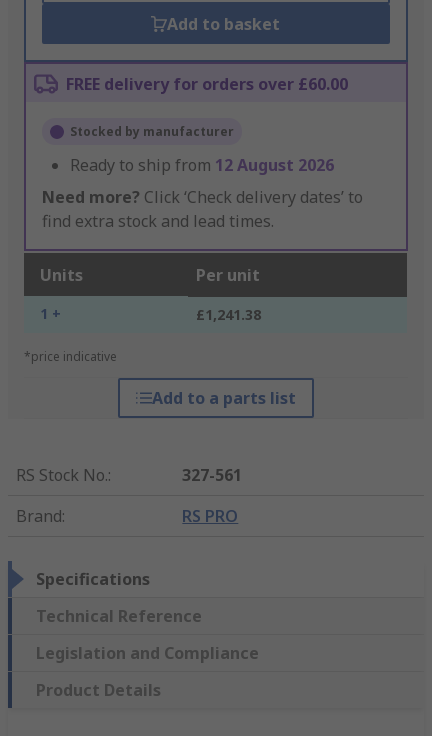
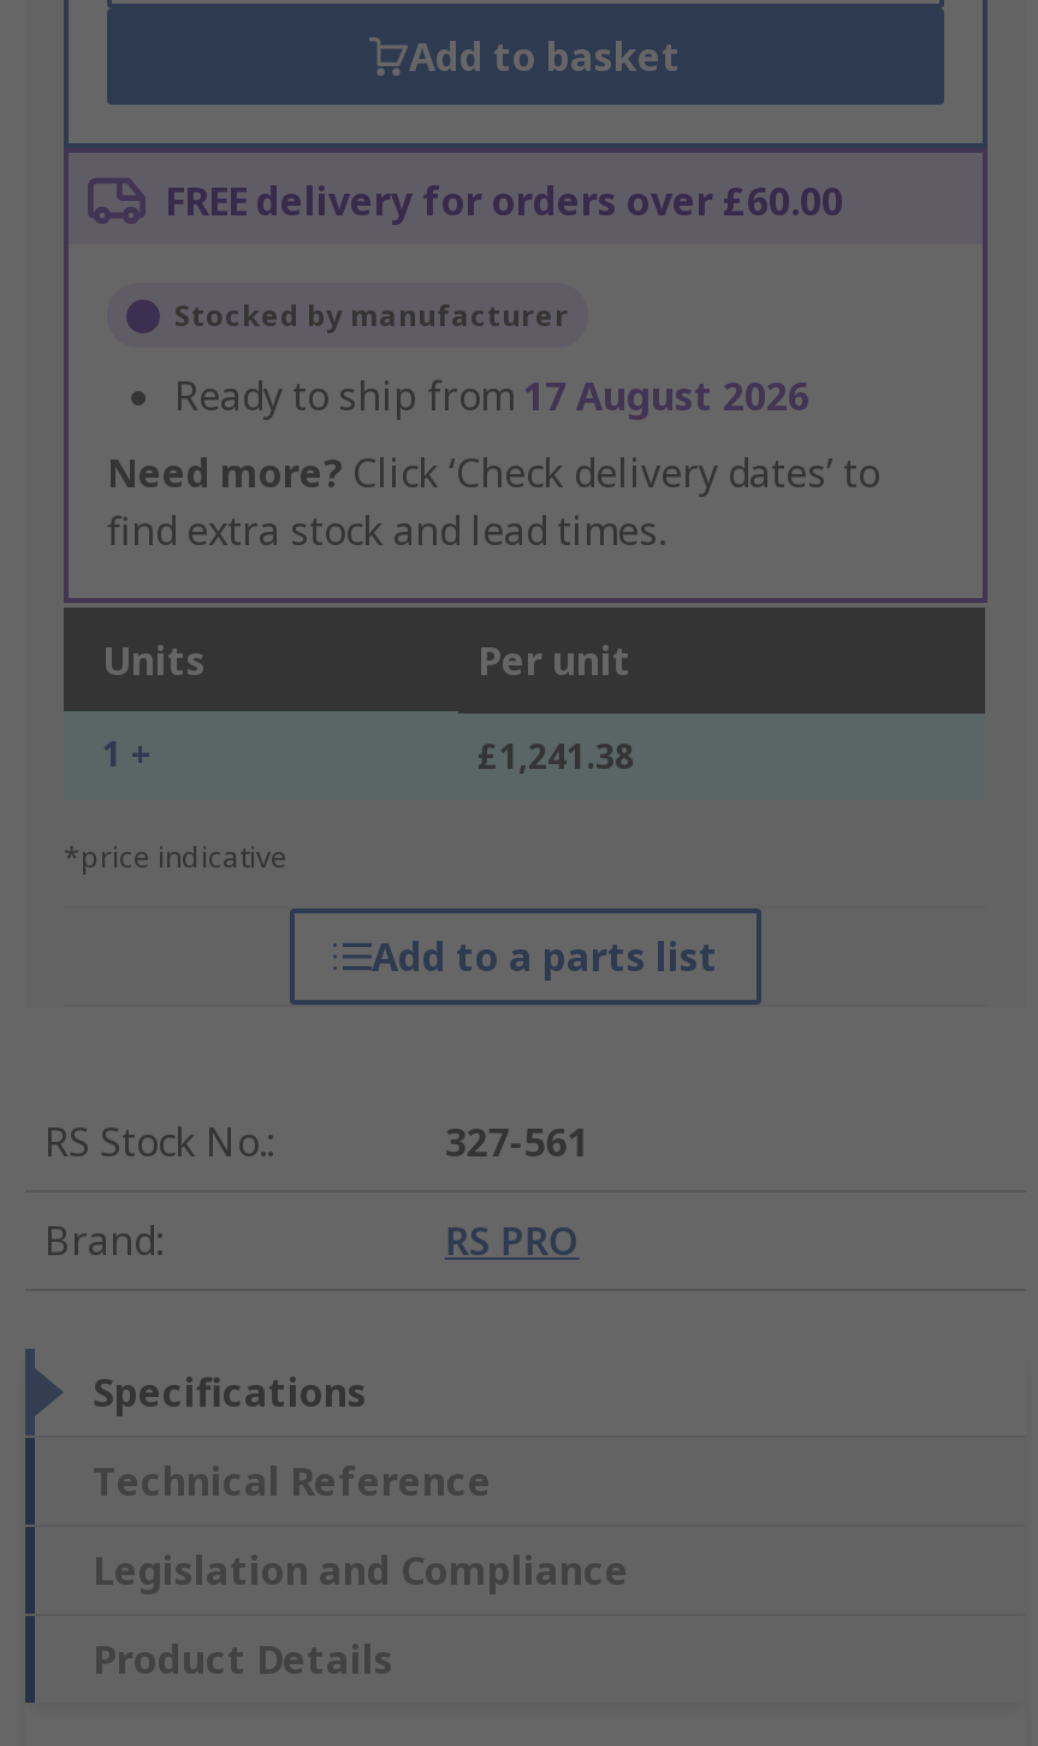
- Ready to ship from 12 August 2026
+ Ready to ship from 17 August 2026
